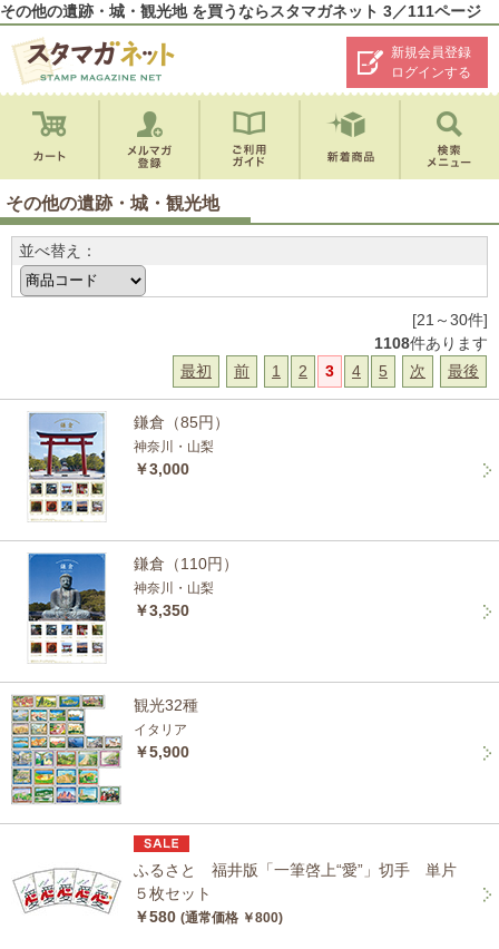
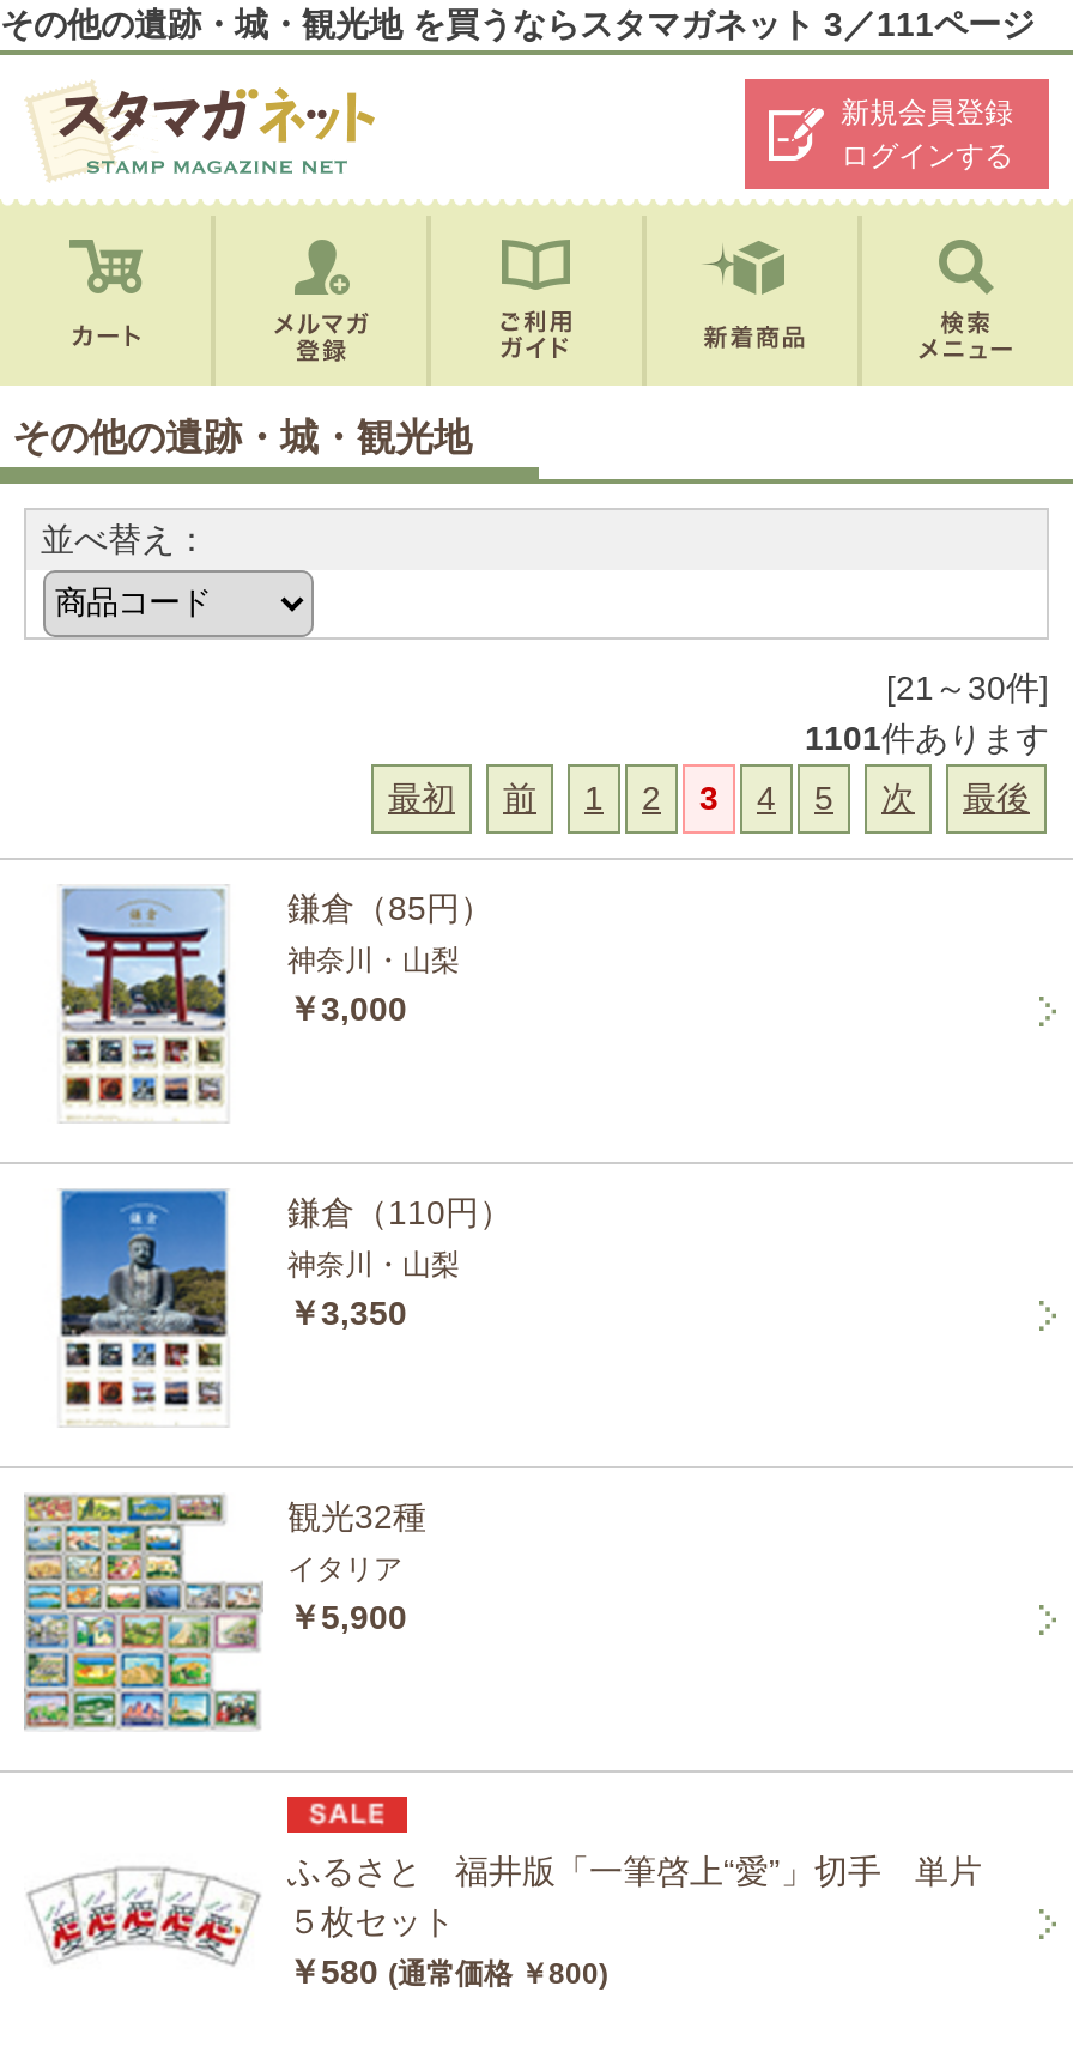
- 1108件あります
+ 1101件あります
